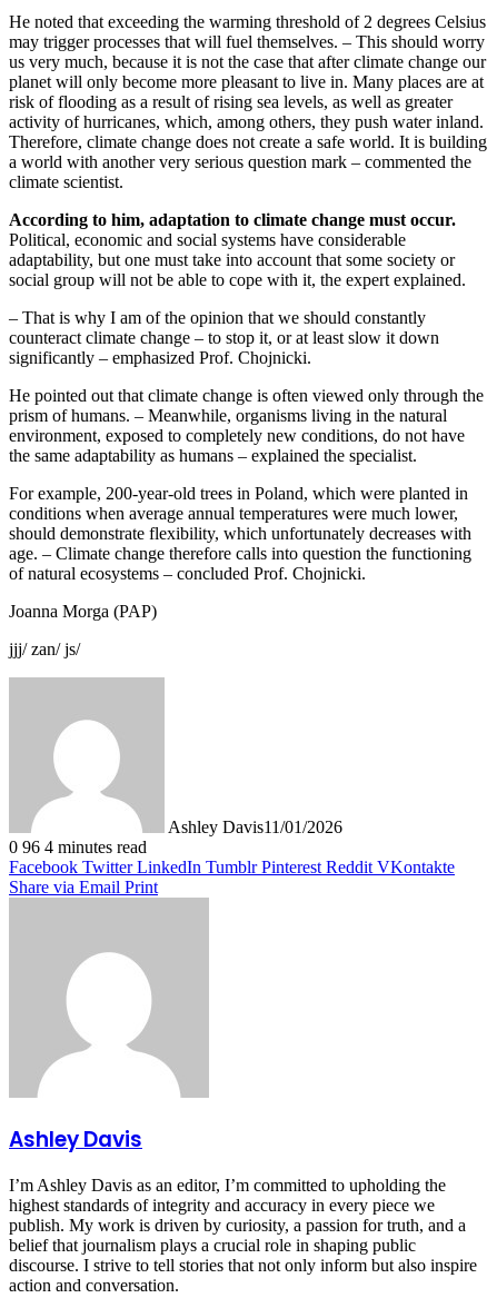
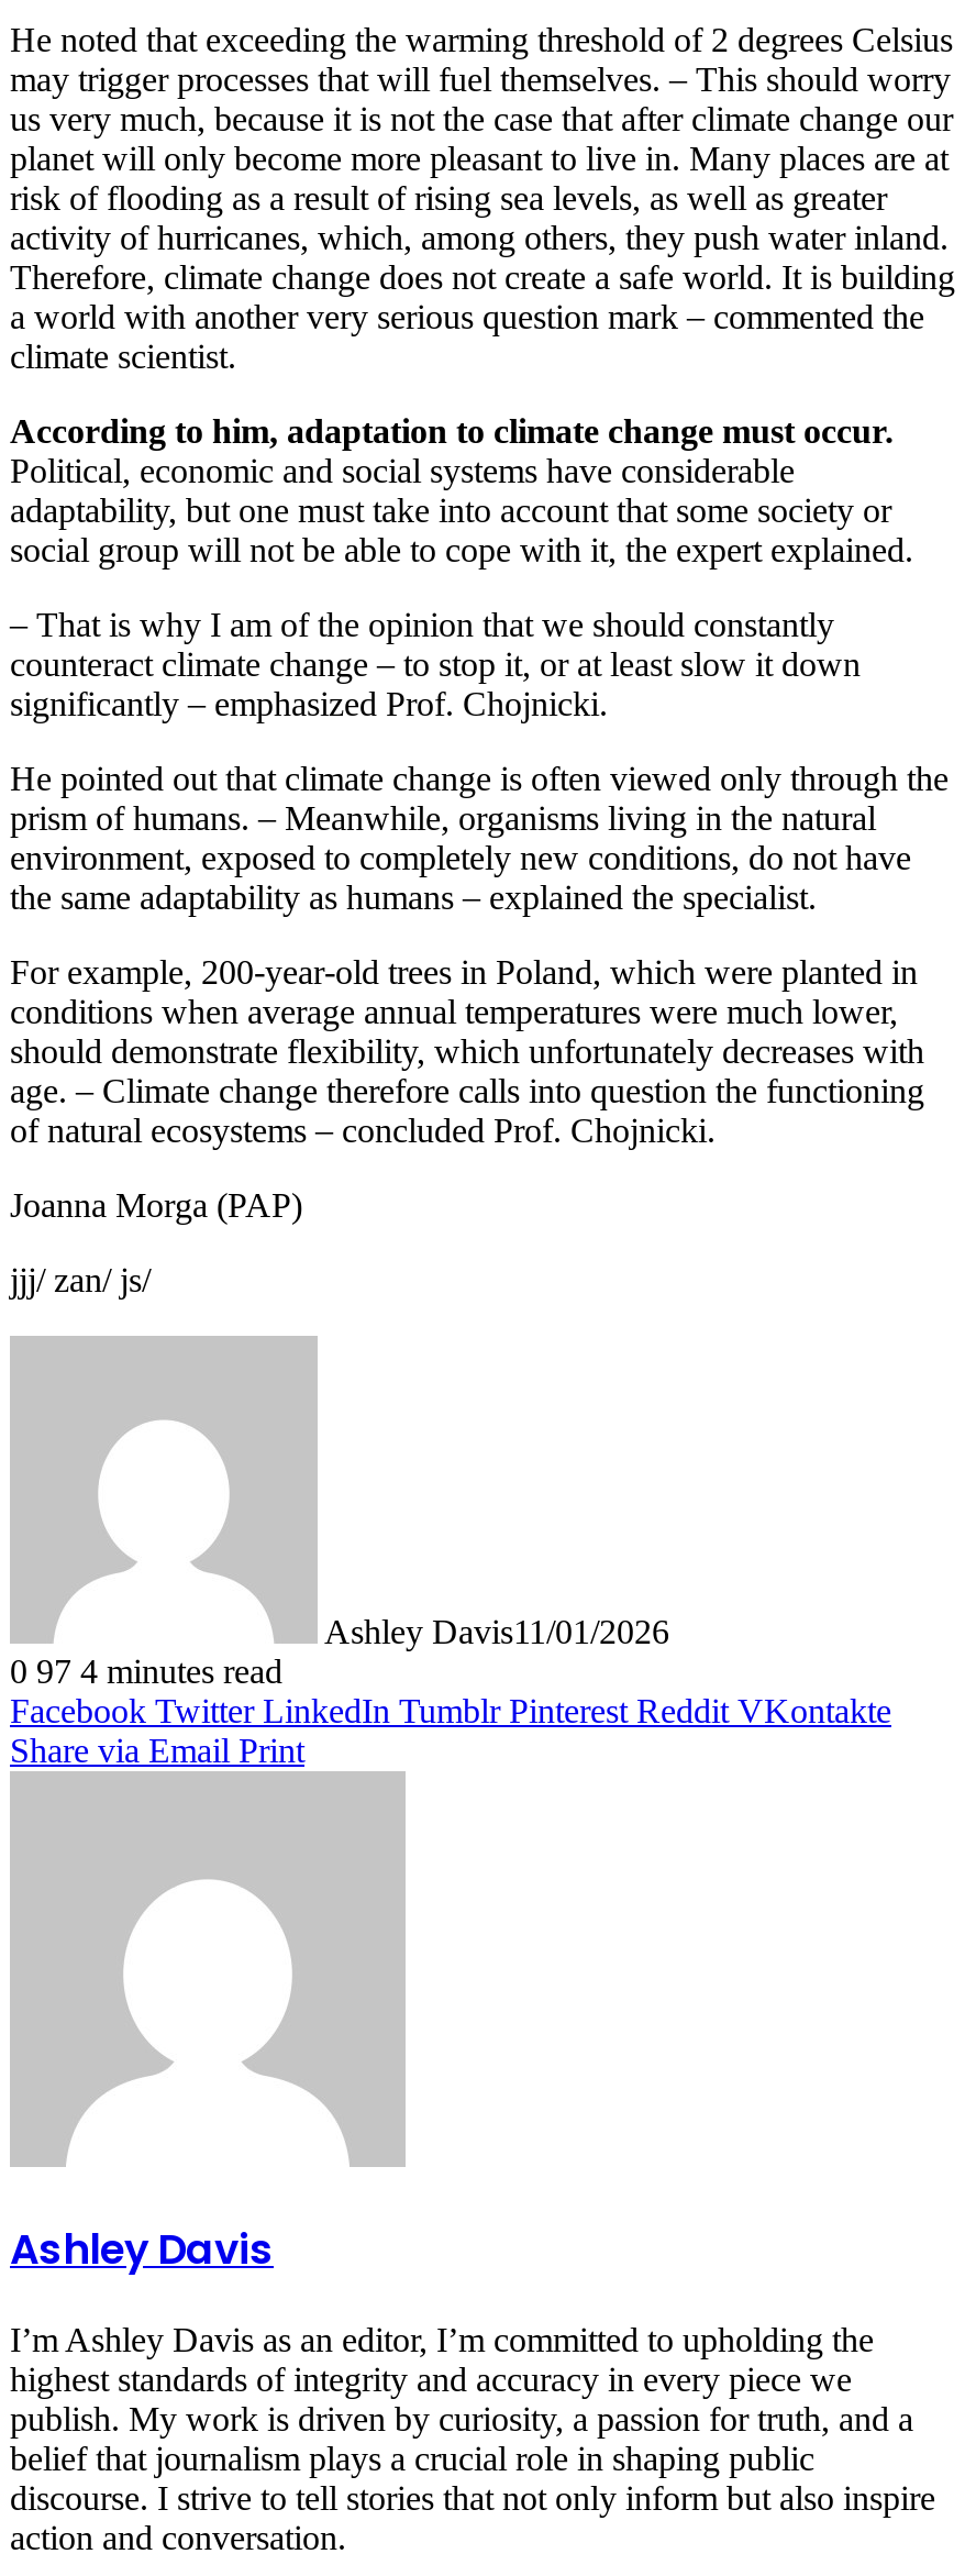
- 0 96 4 minutes read
+ 0 97 4 minutes read
